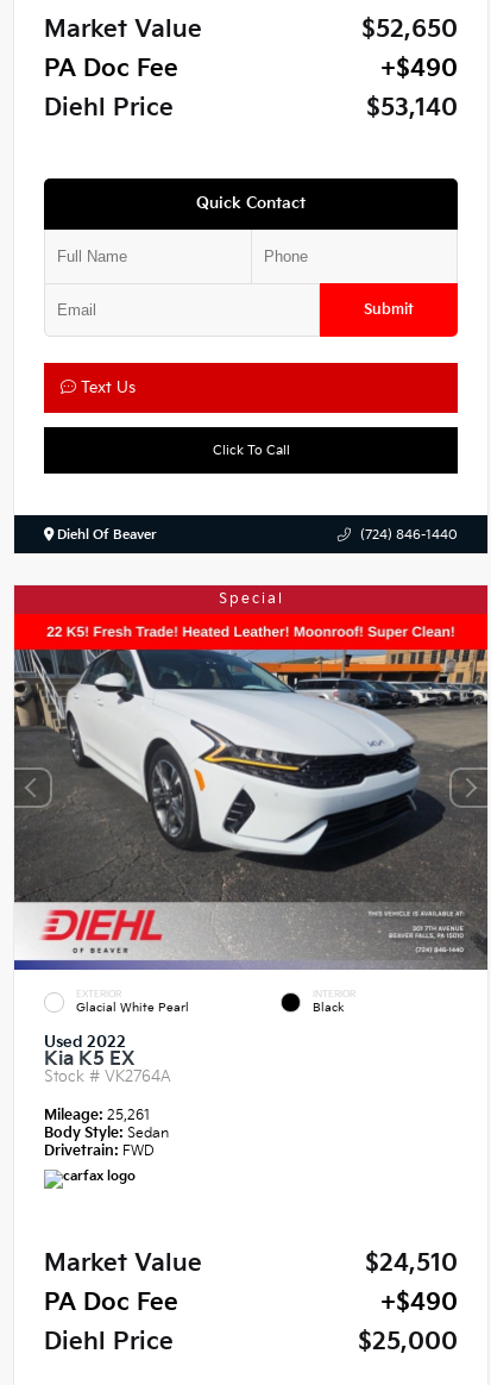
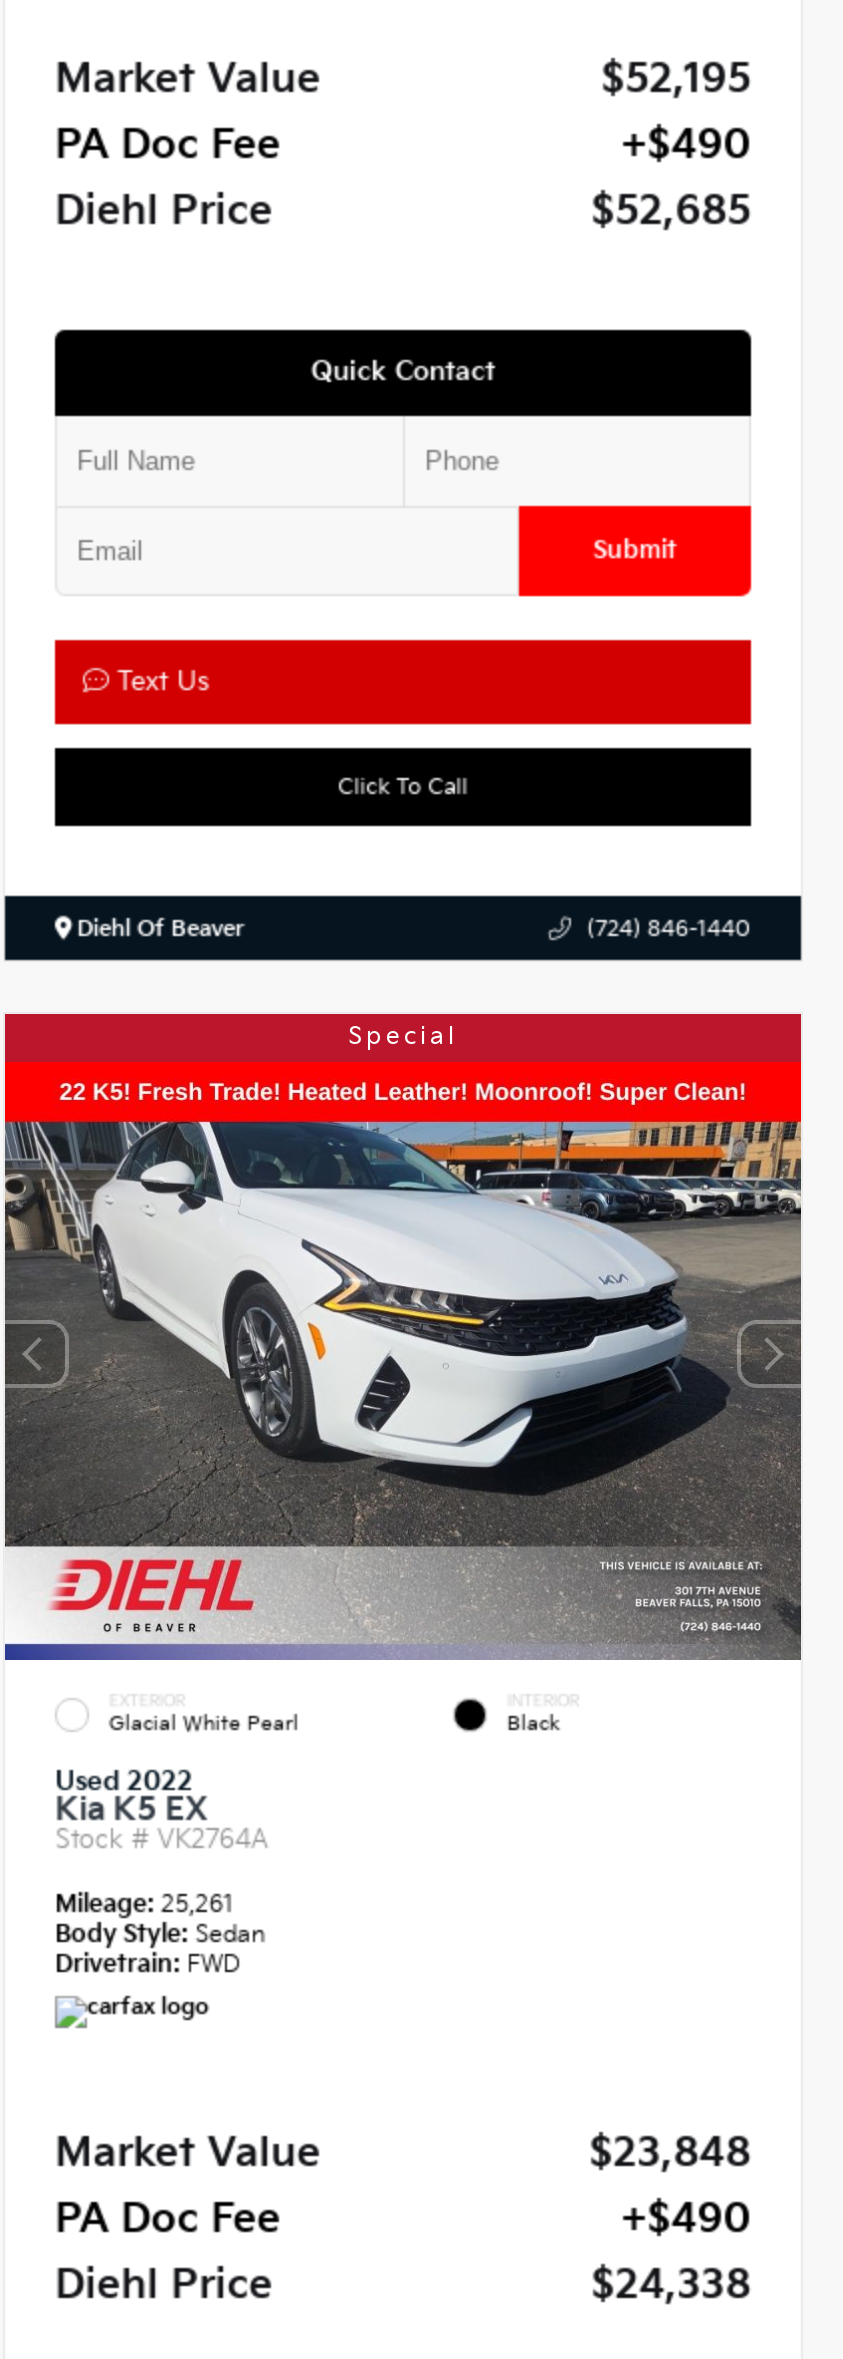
- $52,650
+ $52,195

- $53,140
+ $52,685

- $24,510
+ $23,848

- $25,000
+ $24,338
